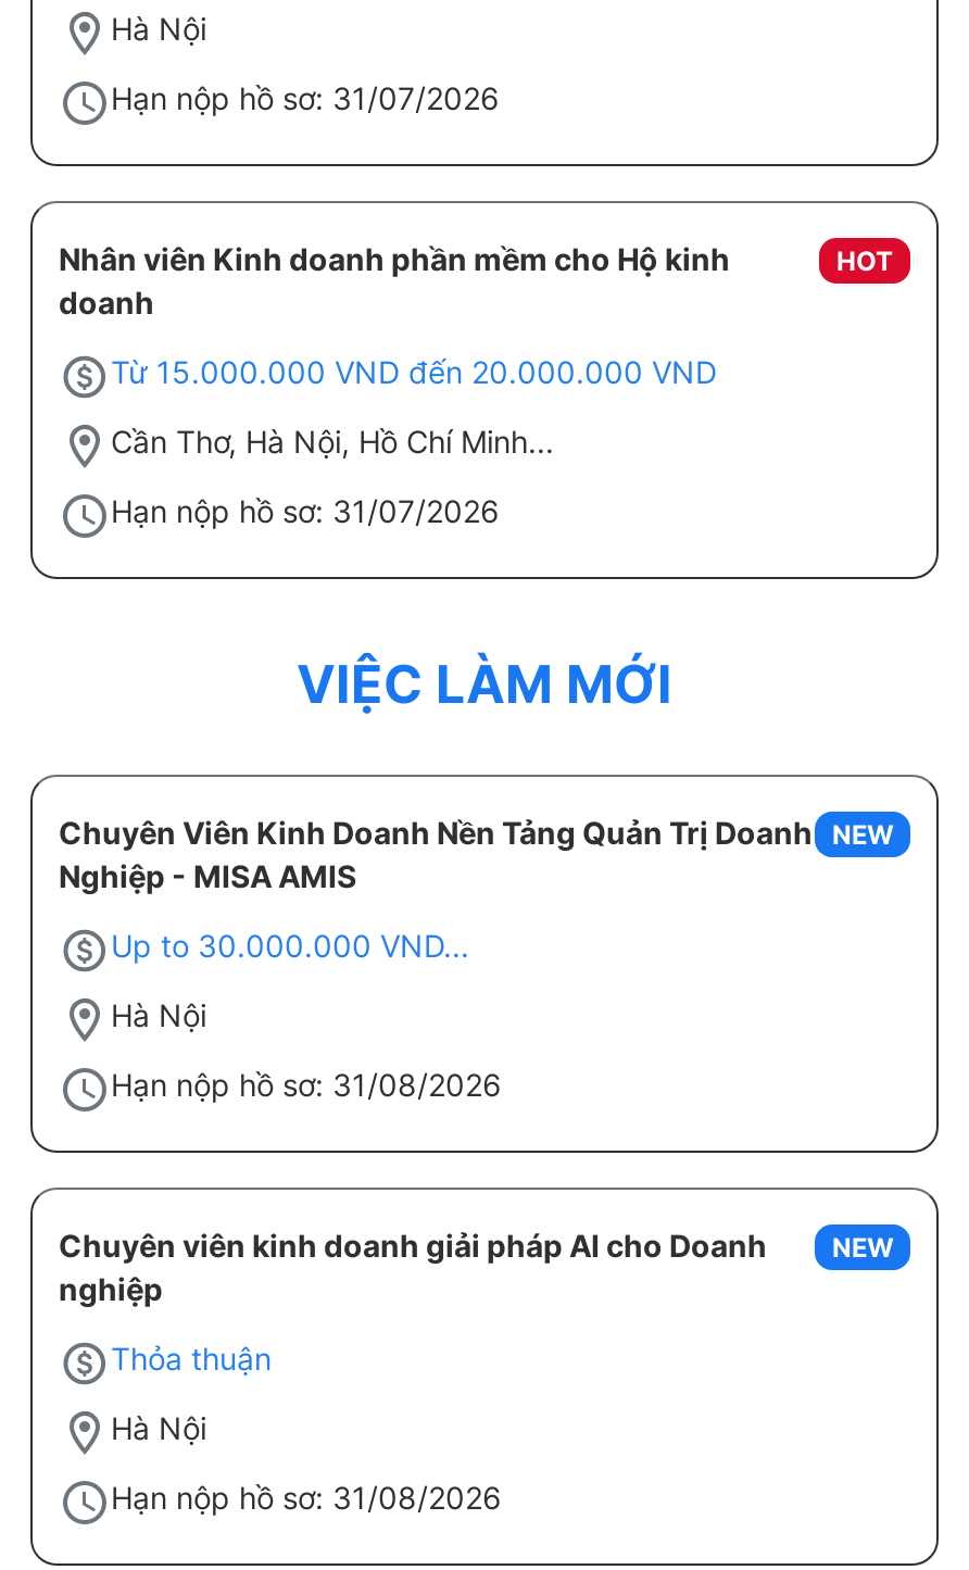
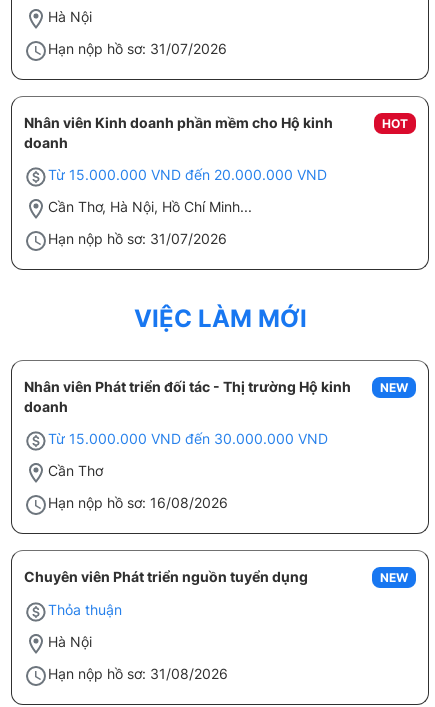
- Chuyên Viên Kinh Doanh Nền Tảng Quản Trị Doanh
- Nghiệp - MISA AMIS
+ Nhân viên Phát triển đối tác - Thị trường Hộ kinh
+ doanh

- Up to 30.000.000 VND...
+ Từ 15.000.000 VND đến 30.000.000 VND

- Hà Nội
+ Cần Thơ

- Hạn nộp hồ sơ: 31/08/2026
+ Hạn nộp hồ sơ: 16/08/2026

- Chuyên viên kinh doanh giải pháp AI cho Doanh
- nghiệp
+ Chuyên viên Phát triển nguồn tuyển dụng
